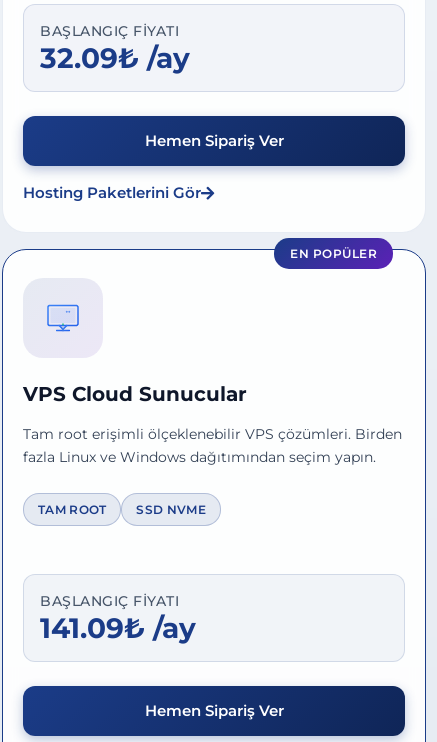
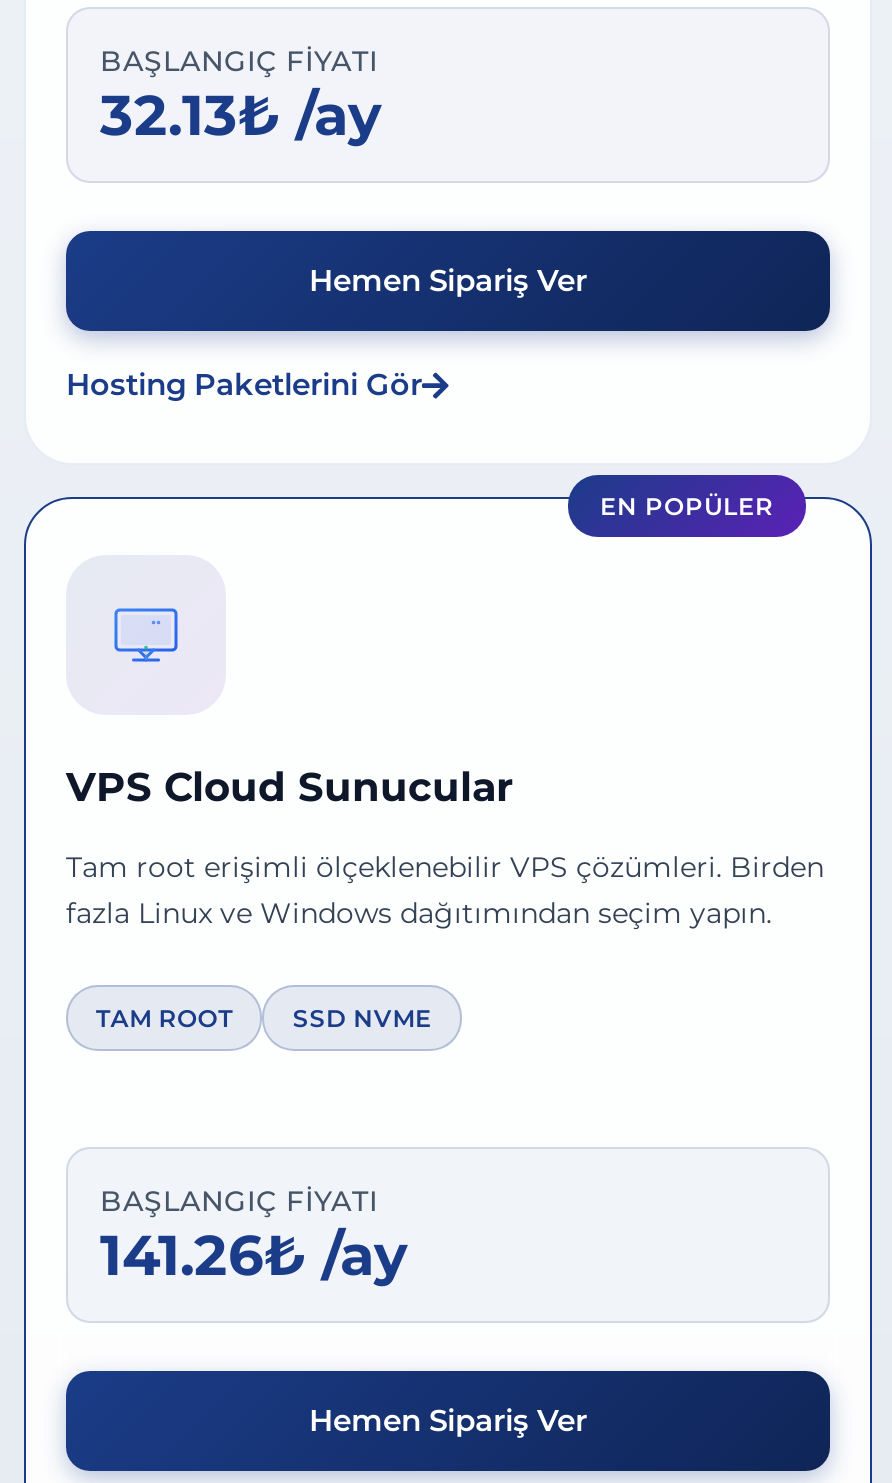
- 32.09₺ /ay
+ 32.13₺ /ay

- 141.09₺ /ay
+ 141.26₺ /ay
